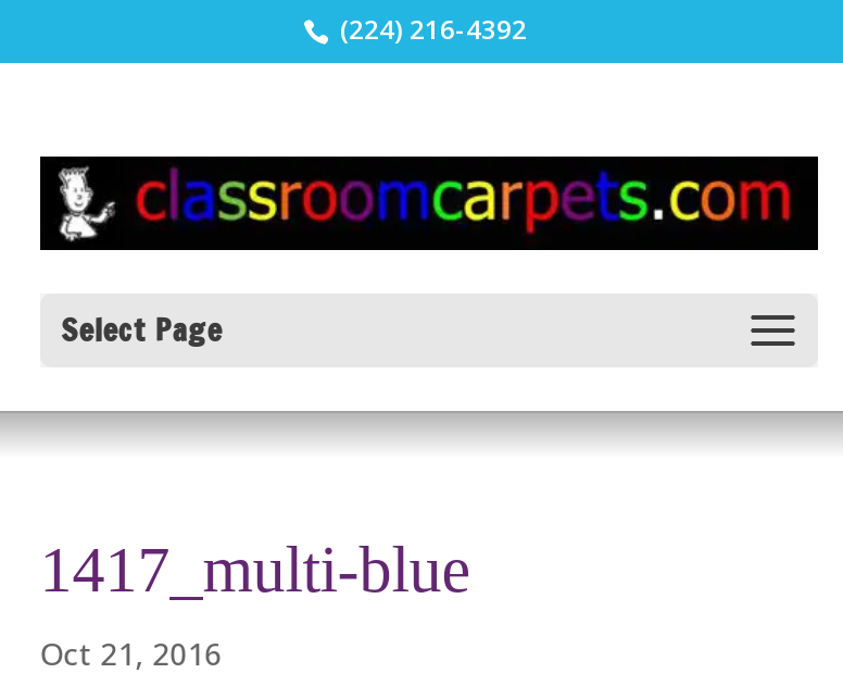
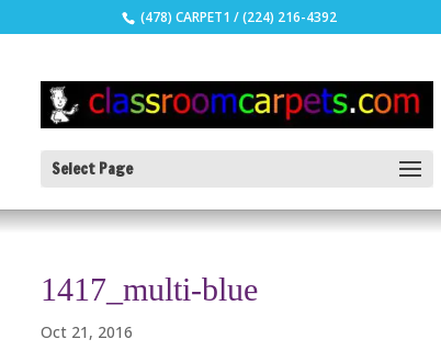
- (224) 216-4392
+ (478) CARPET1 / (224) 216-4392
